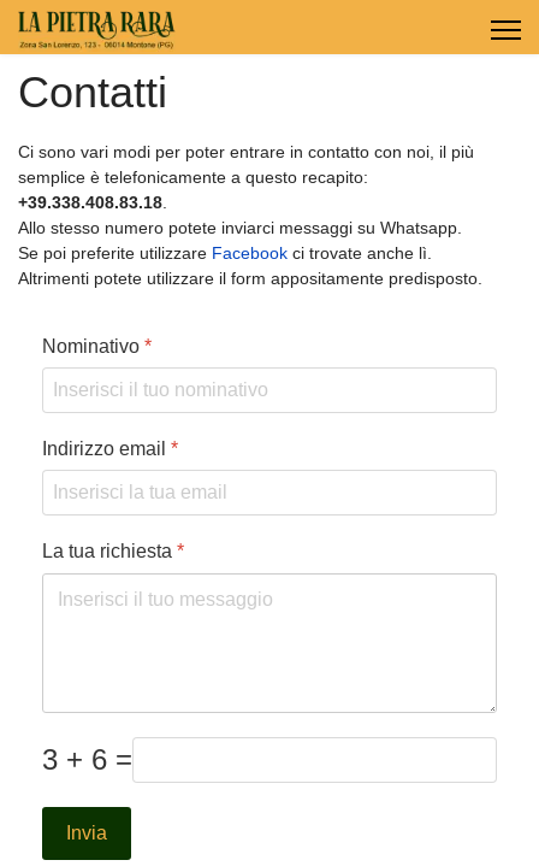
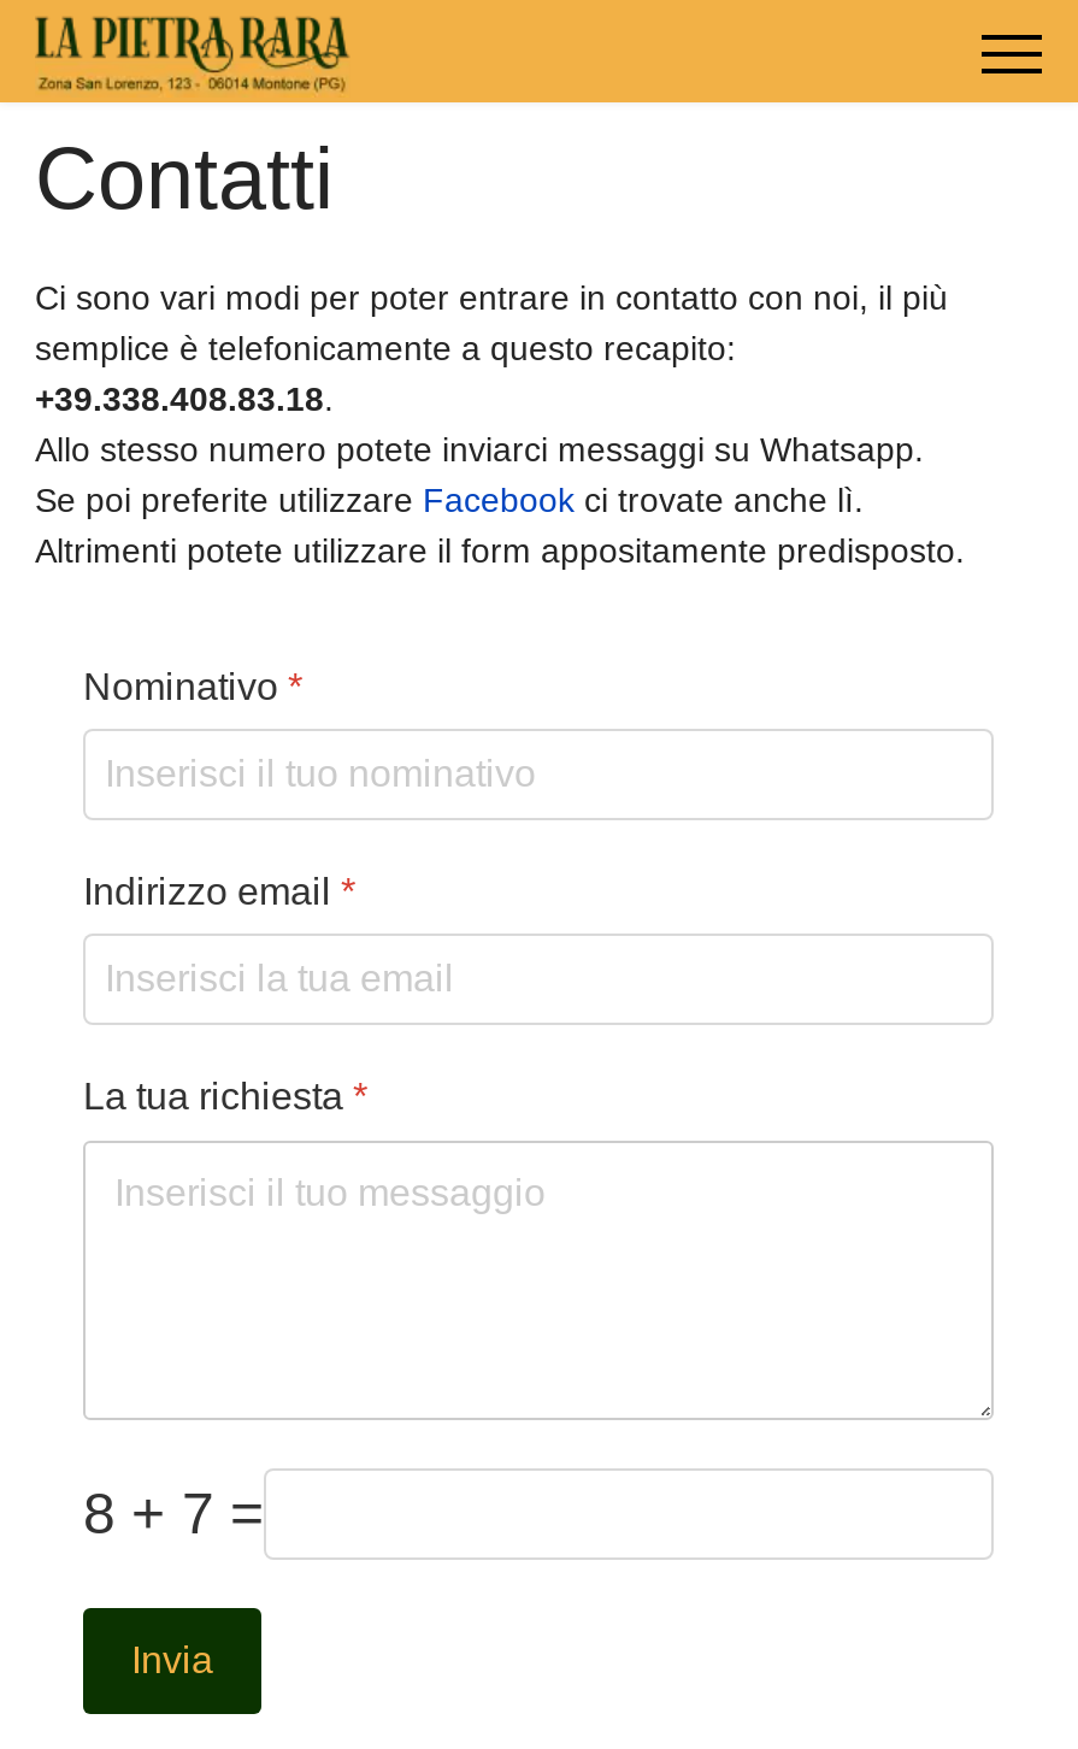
- 3 + 6 =
+ 8 + 7 =
